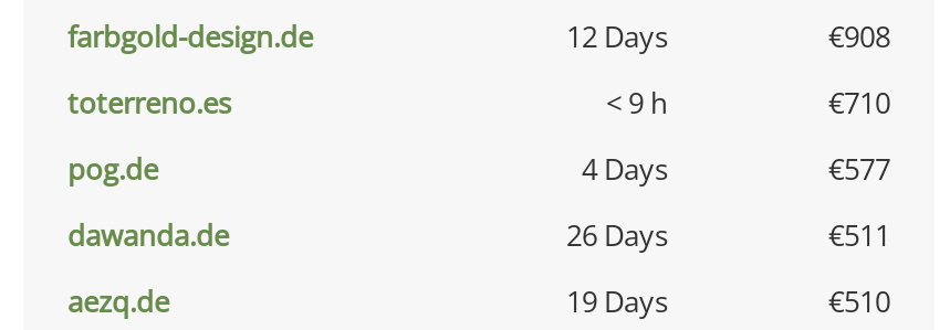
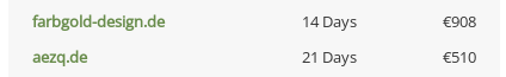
- 12 Days
+ 14 Days

- toterreno.es
- < 9 h
- €710
- pog.de
- 4 Days
- €577
- dawanda.de
- 26 Days
- €511

- 19 Days
+ 21 Days
